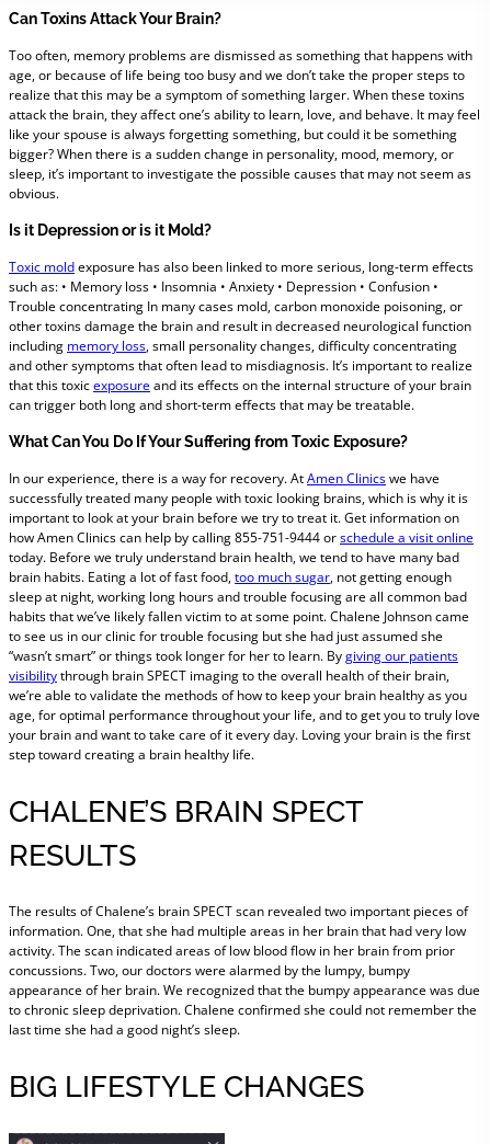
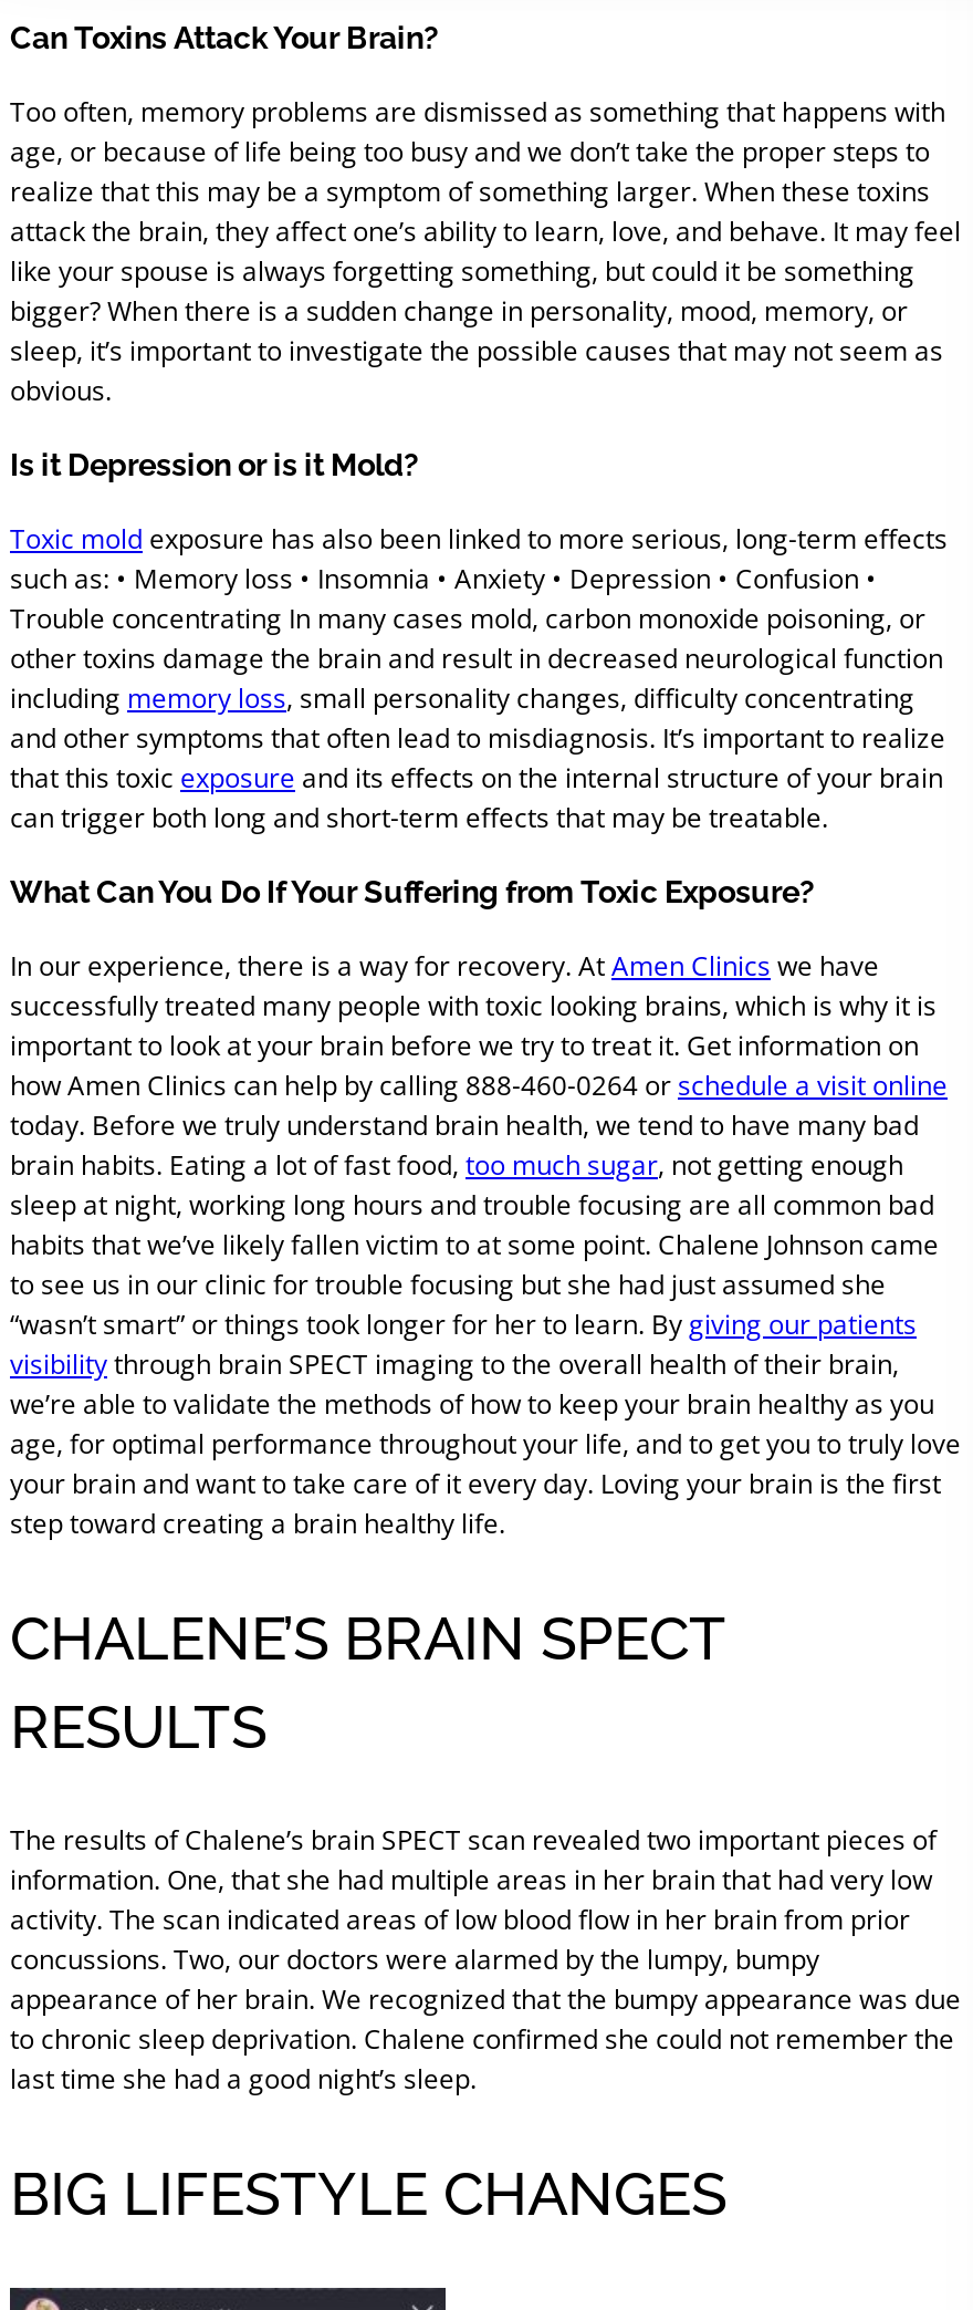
- how Amen Clinics can help by calling 855-751-9444 or schedule a visit online
+ how Amen Clinics can help by calling 888-460-0264 or schedule a visit online
